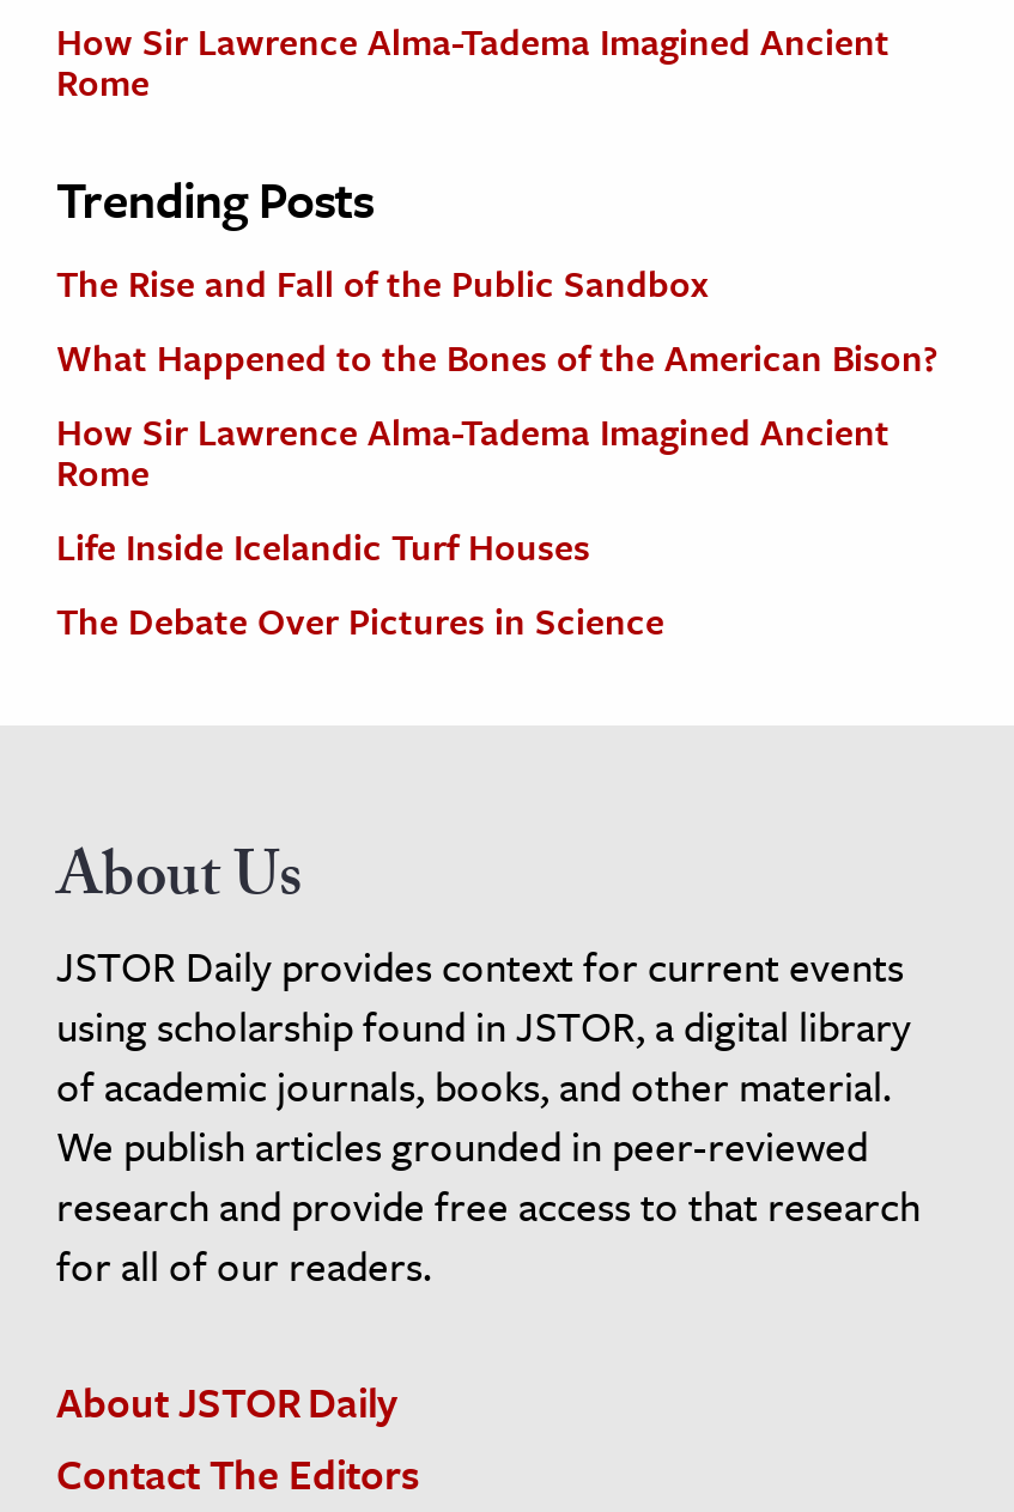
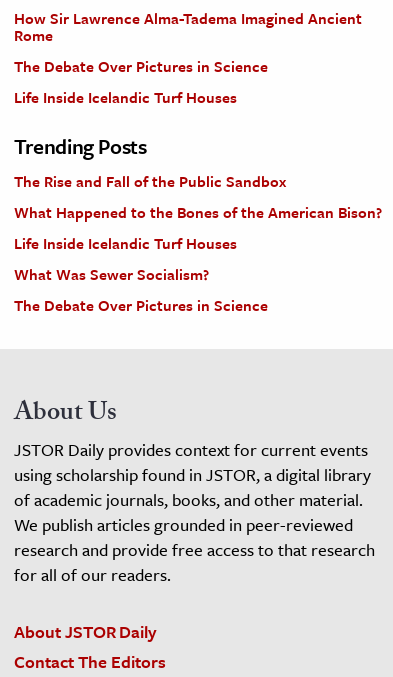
+ The Debate Over Pictures in Science
+ Life Inside Icelandic Turf Houses

moved down: Trending Posts | The Rise and Fall of the Public Sandbox | What Happened to the Bones of the American Bison?

- How Sir Lawrence Alma-Tadema Imagined Ancient
- Rome

+ What Was Sewer Socialism?
